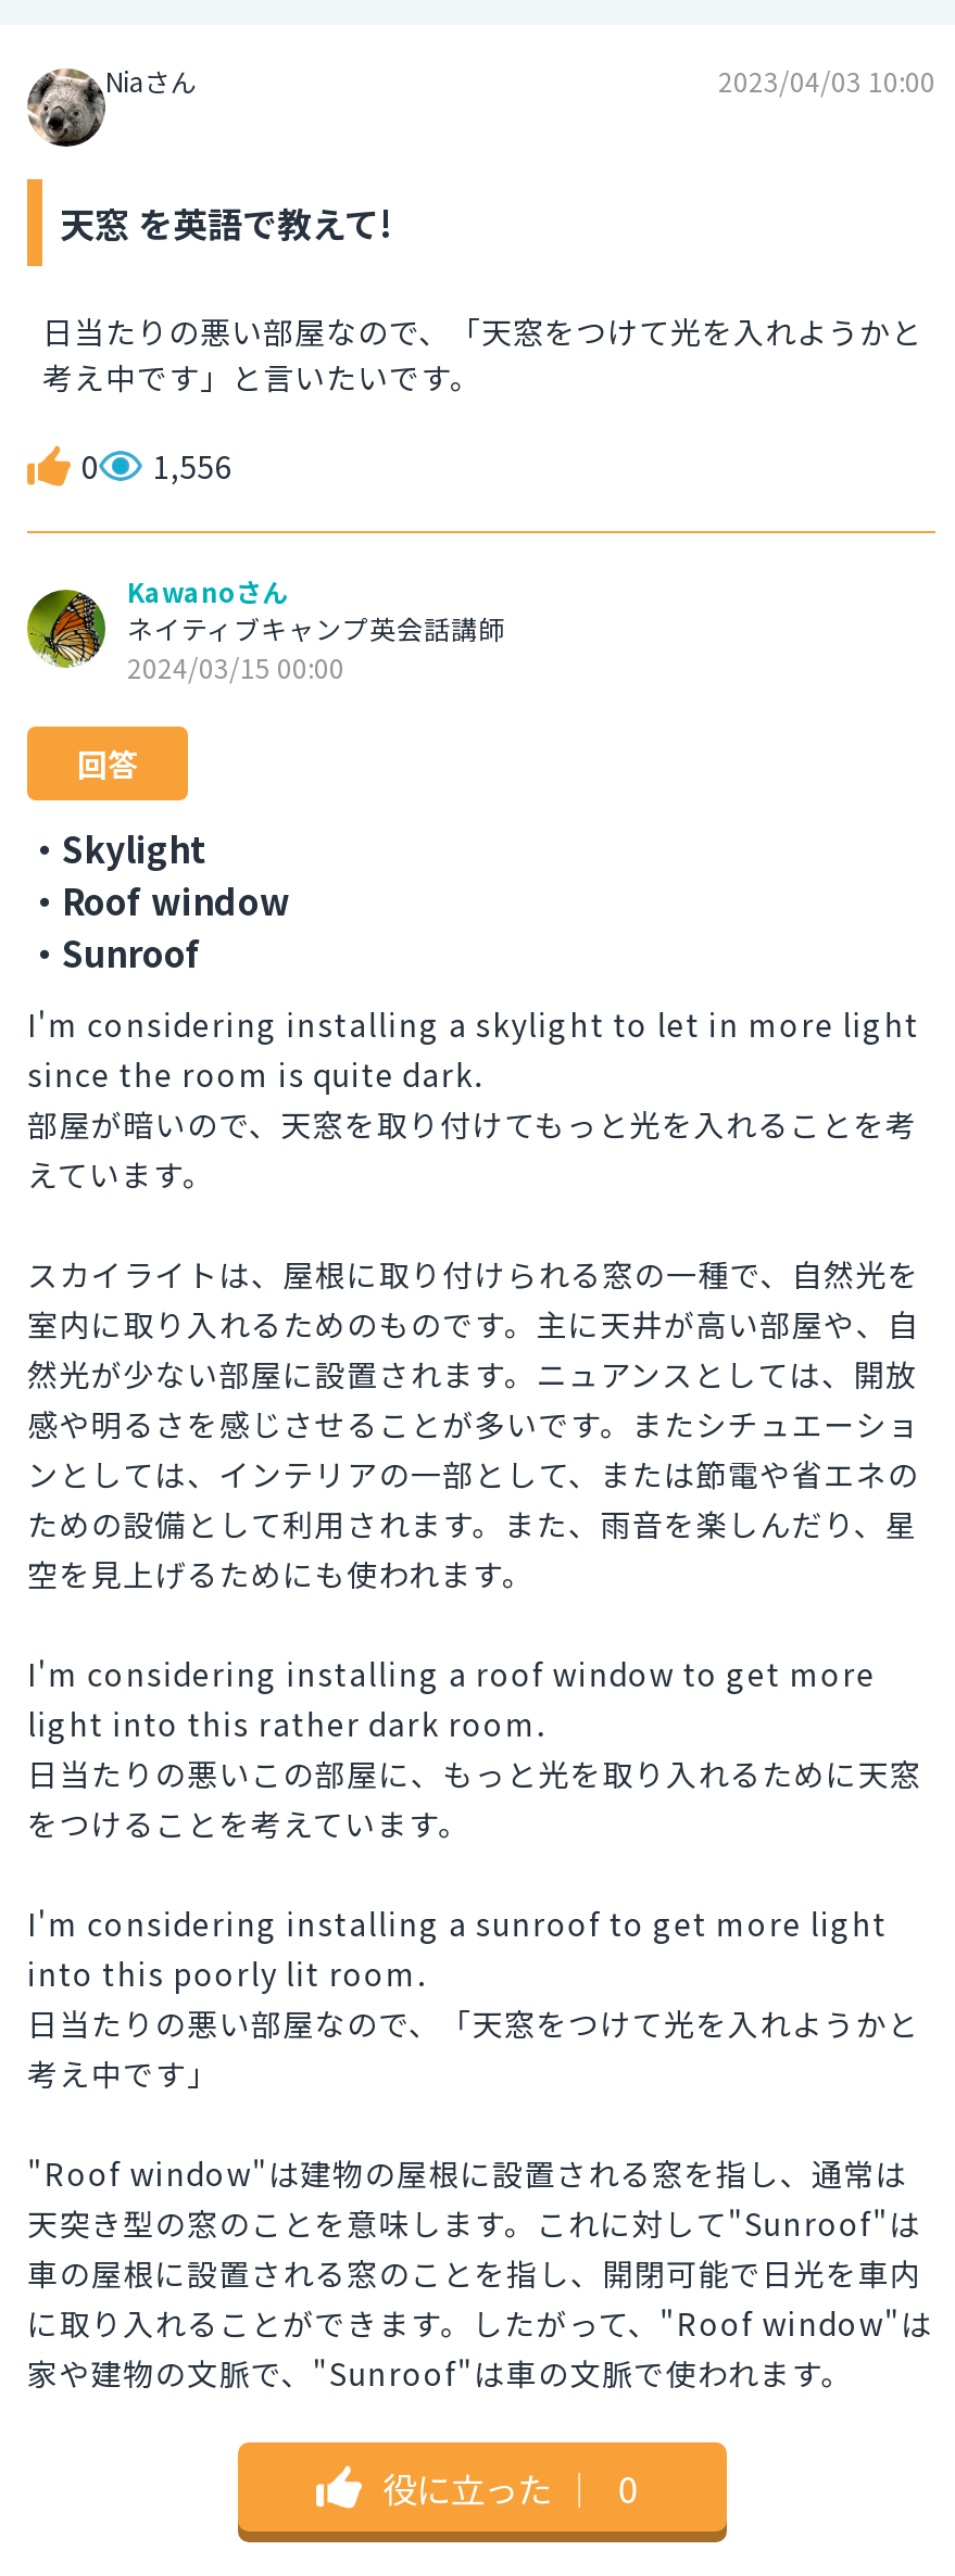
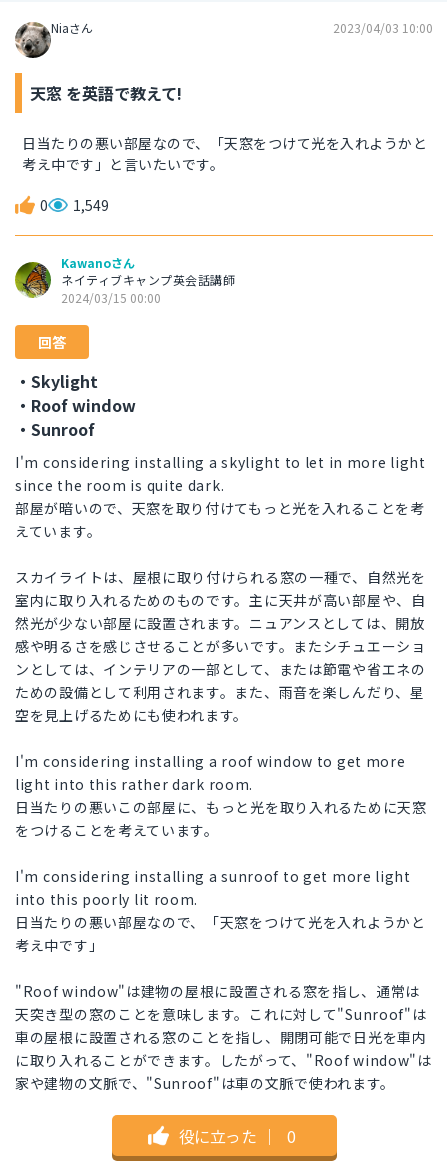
- 0 1,556
+ 0 1,549
